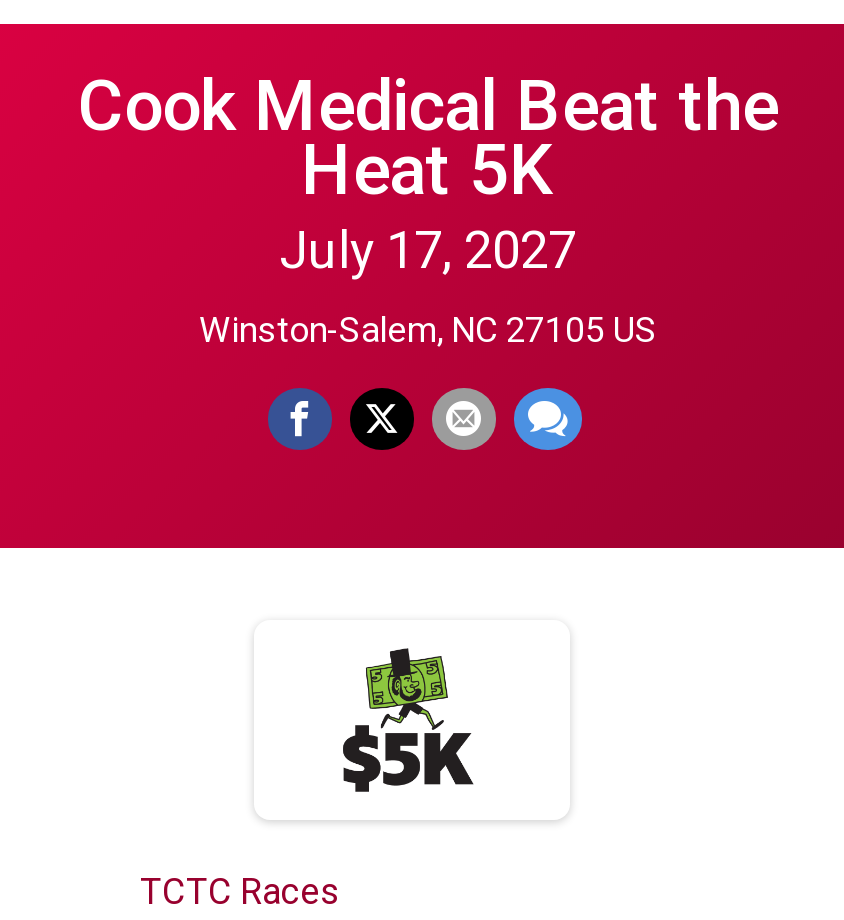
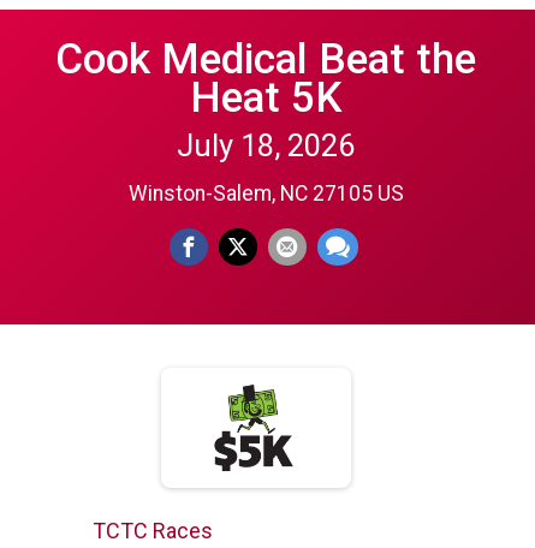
- July 17, 2027
+ July 18, 2026
